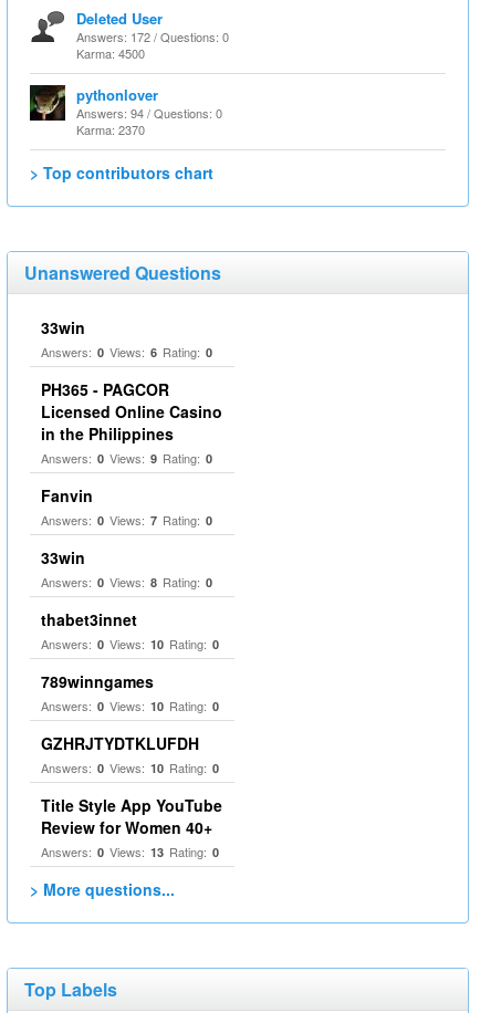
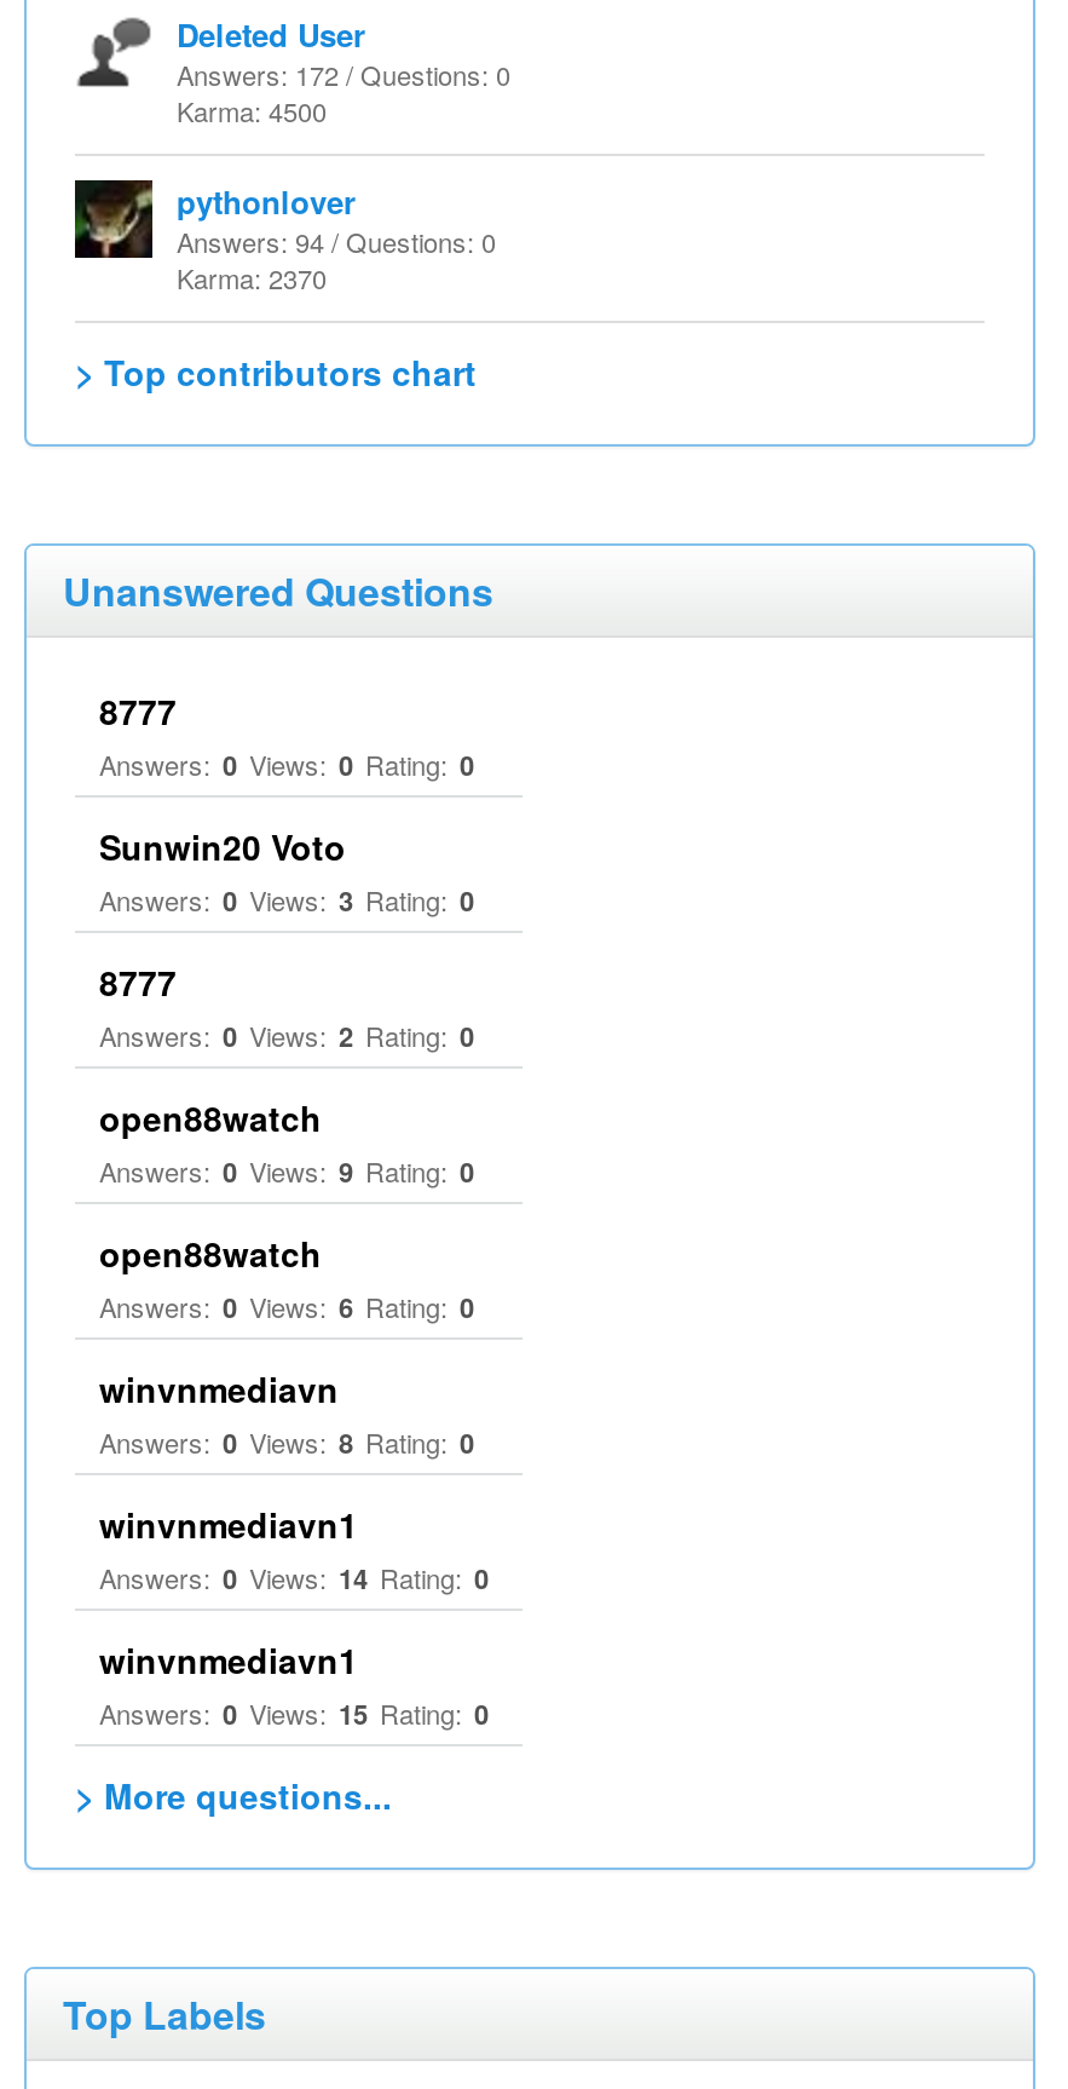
- 33win
+ 8777
+ Answers: 0 Views: 0 Rating: 0
+ Sunwin20 Voto
+ Answers: 0 Views: 3 Rating: 0
+ 8777
+ Answers: 0 Views: 2 Rating: 0
+ open88watch
+ open88watch

moved down: Answers: 0 Views: 6 Rating: 0

- PH365 - PAGCOR
- Licensed Online Casino
- in the Philippines
- Fanvin
- Answers: 0 Views: 7 Rating: 0
- 33win
+ winvnmediavn

moved up: Answers: 0 Views: 9 Rating: 0

moved down: Answers: 0 Views: 8 Rating: 0

- thabet3innet
- Answers: 0 Views: 10 Rating: 0
- 789winngames
- Answers: 0 Views: 10 Rating: 0
- GZHRJTYDTKLUFDH
- Answers: 0 Views: 10 Rating: 0
- Title Style App YouTube
- Review for Women 40+
- Answers: 0 Views: 13 Rating: 0
+ winvnmediavn1
+ Answers: 0 Views: 14 Rating: 0
+ winvnmediavn1
+ Answers: 0 Views: 15 Rating: 0
